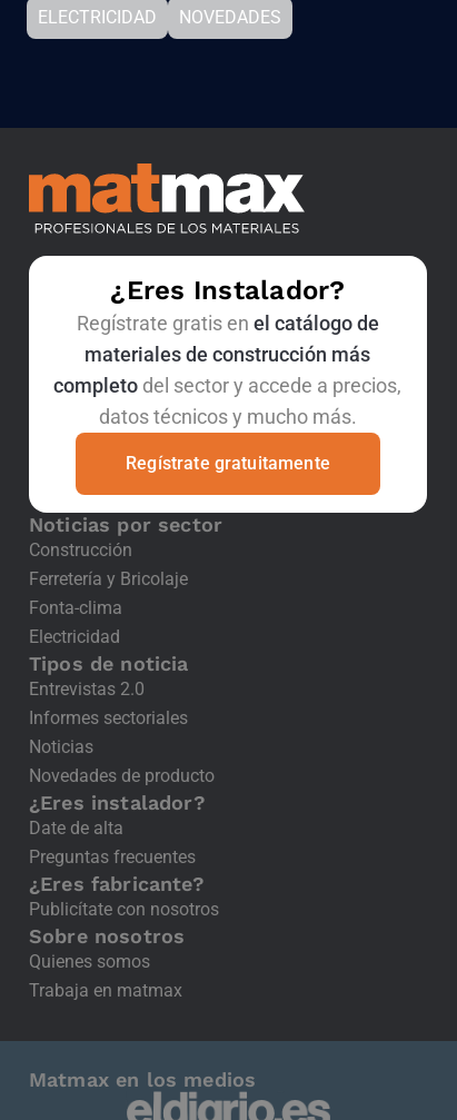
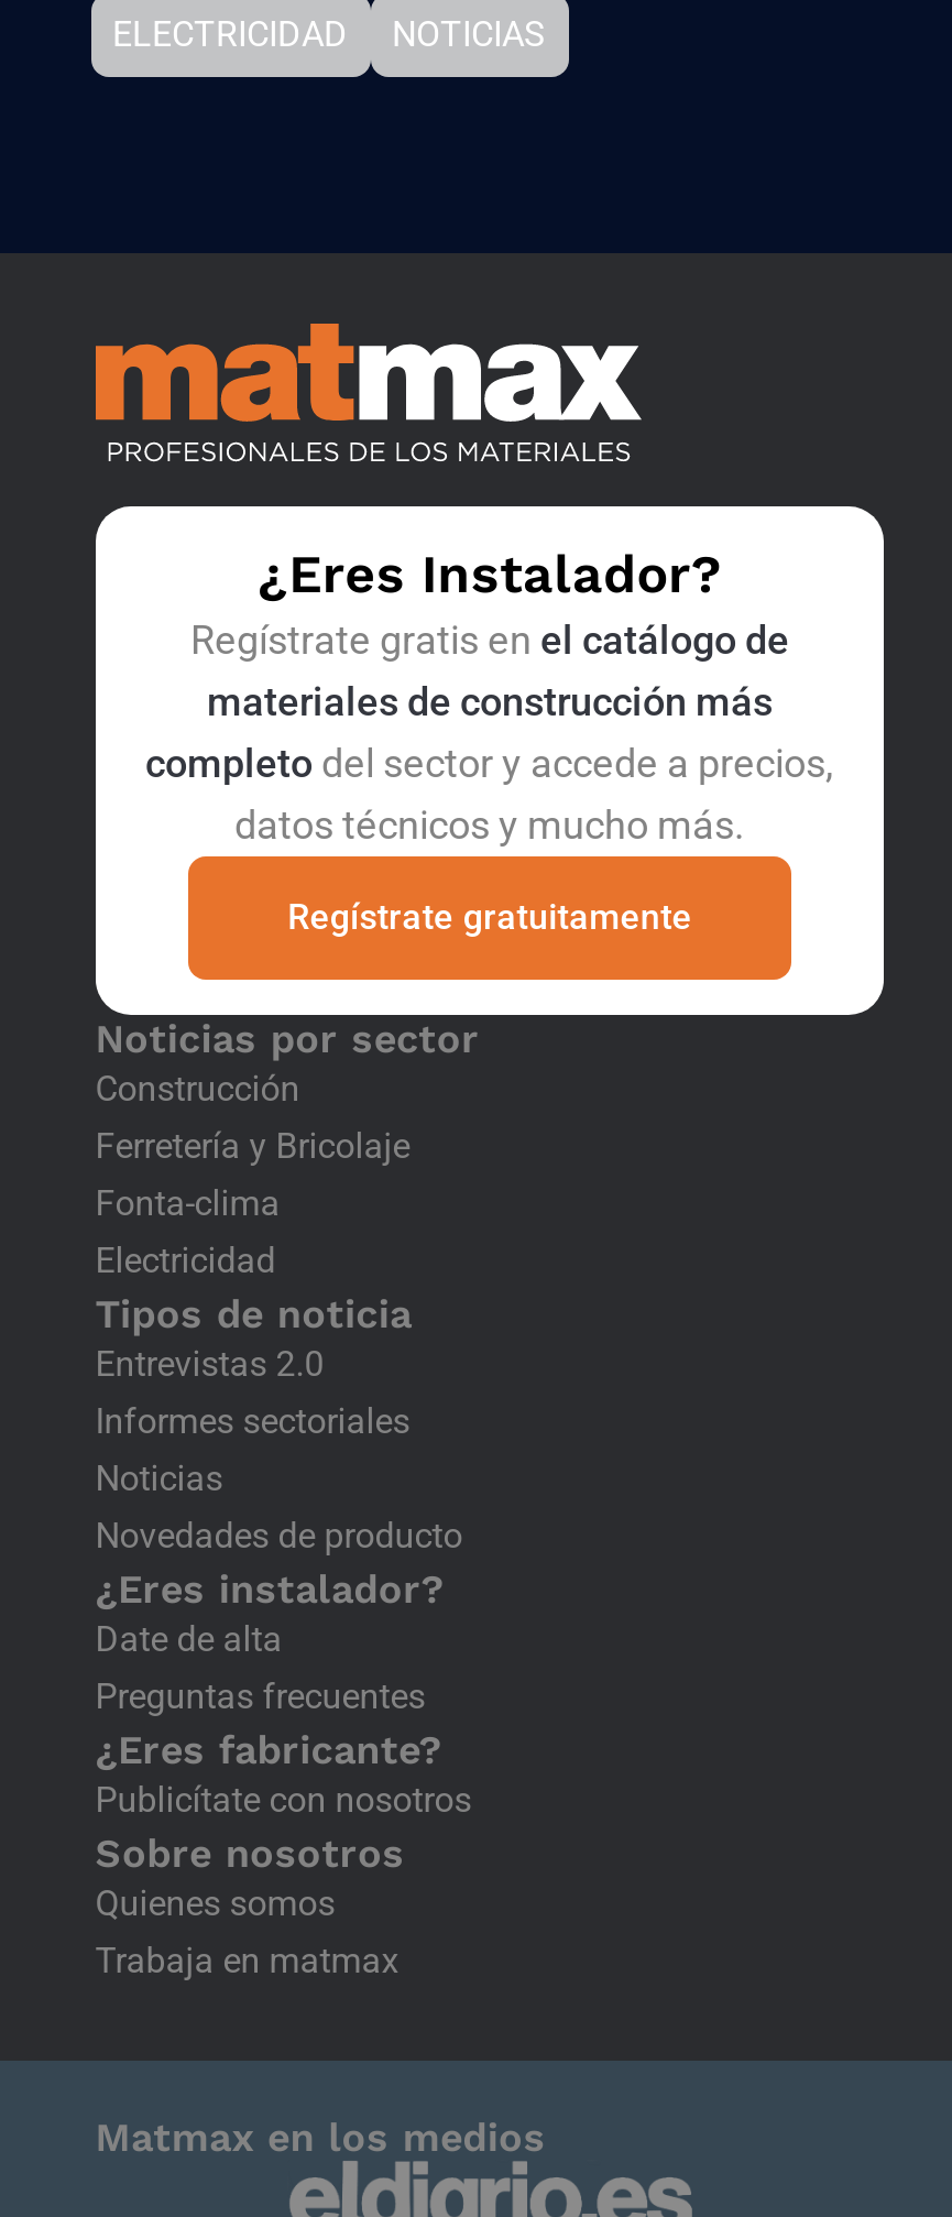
- NOVEDADES
+ NOTICIAS
